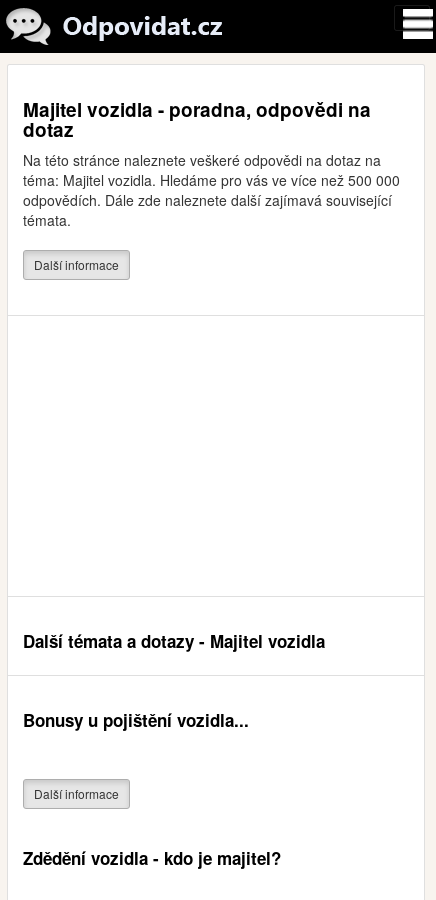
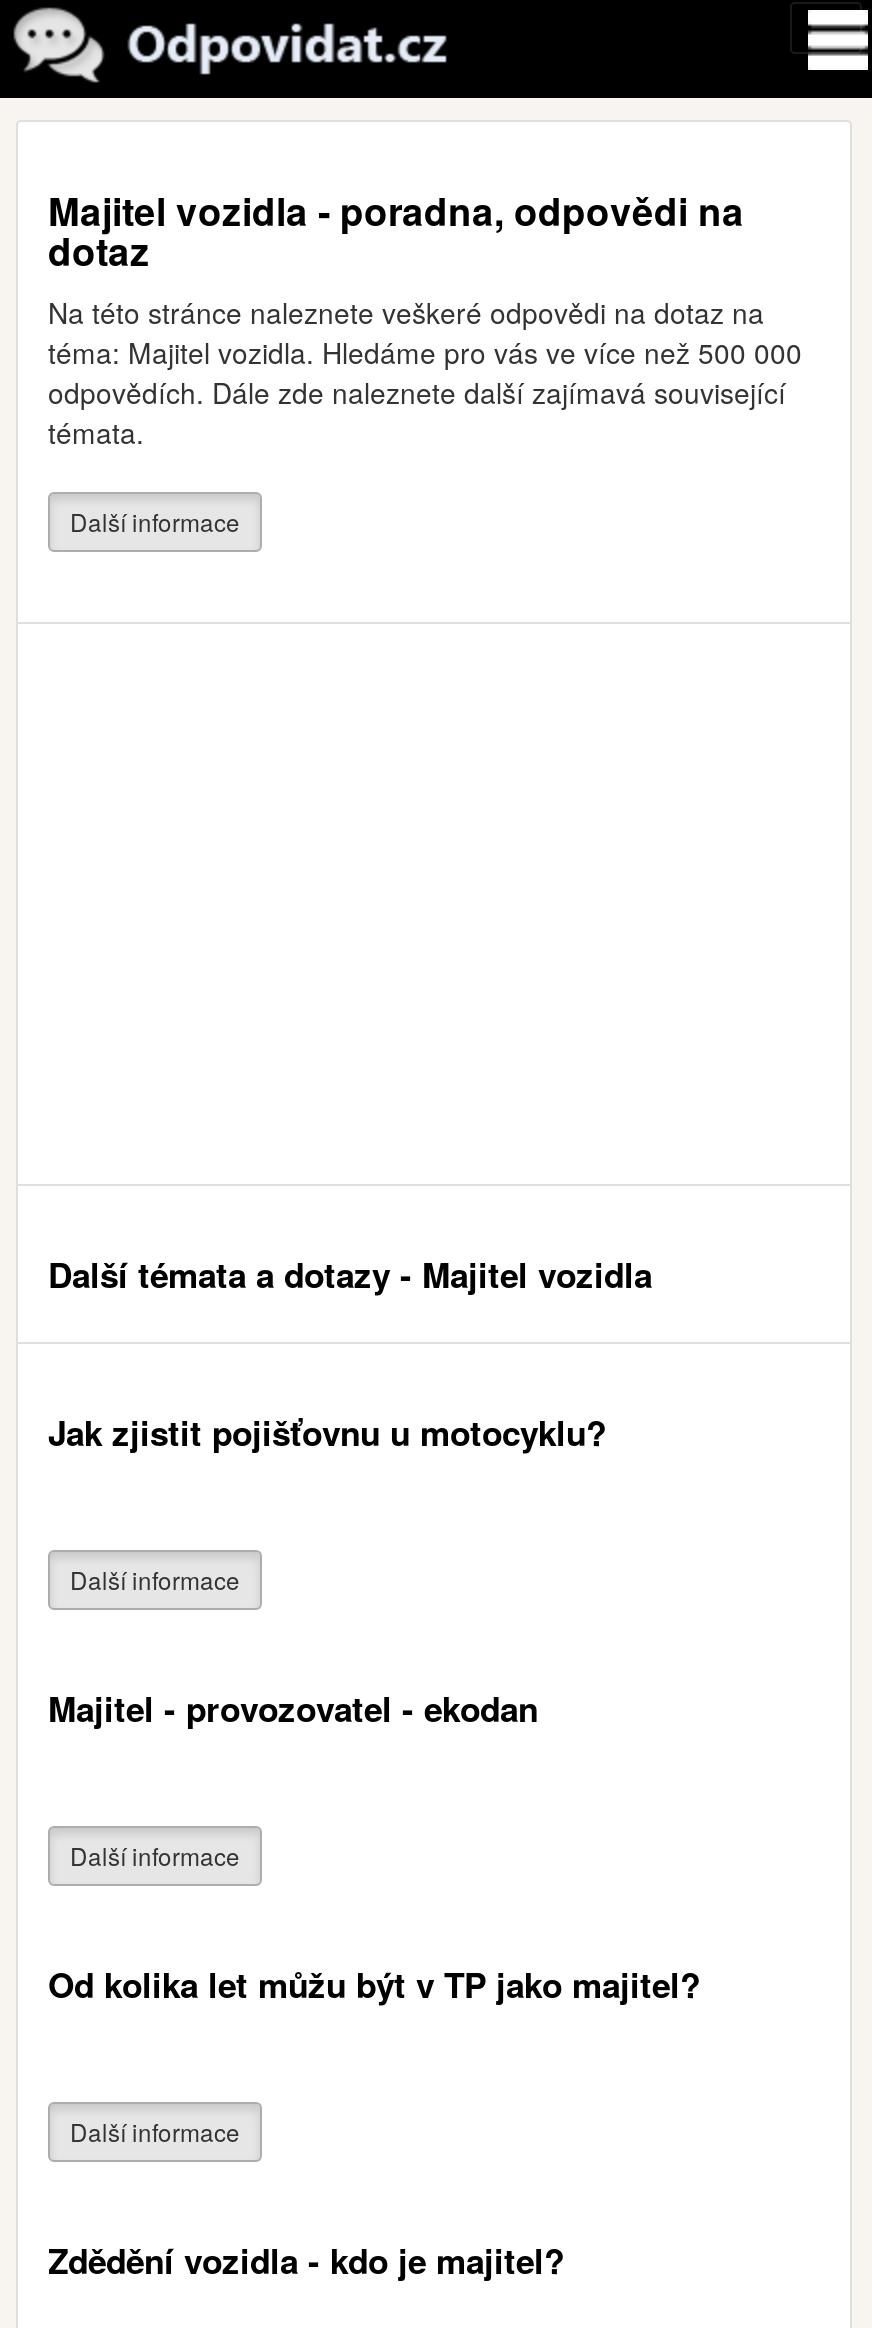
- Bonusy u pojištění vozidla...
+ Jak zjistit pojišťovnu u motocyklu?
+ Další informace
+ Majitel - provozovatel - ekodan
+ Další informace
+ Od kolika let můžu být v TP jako majitel?
